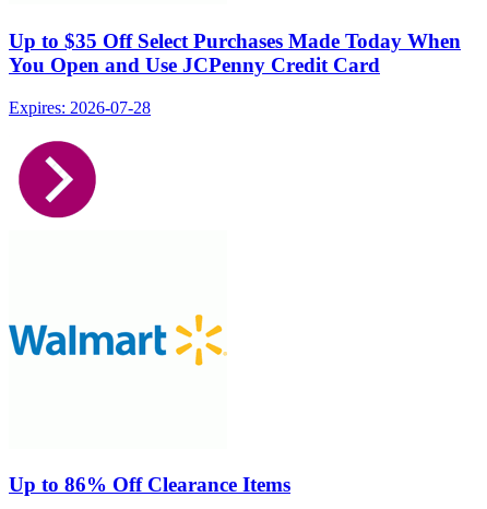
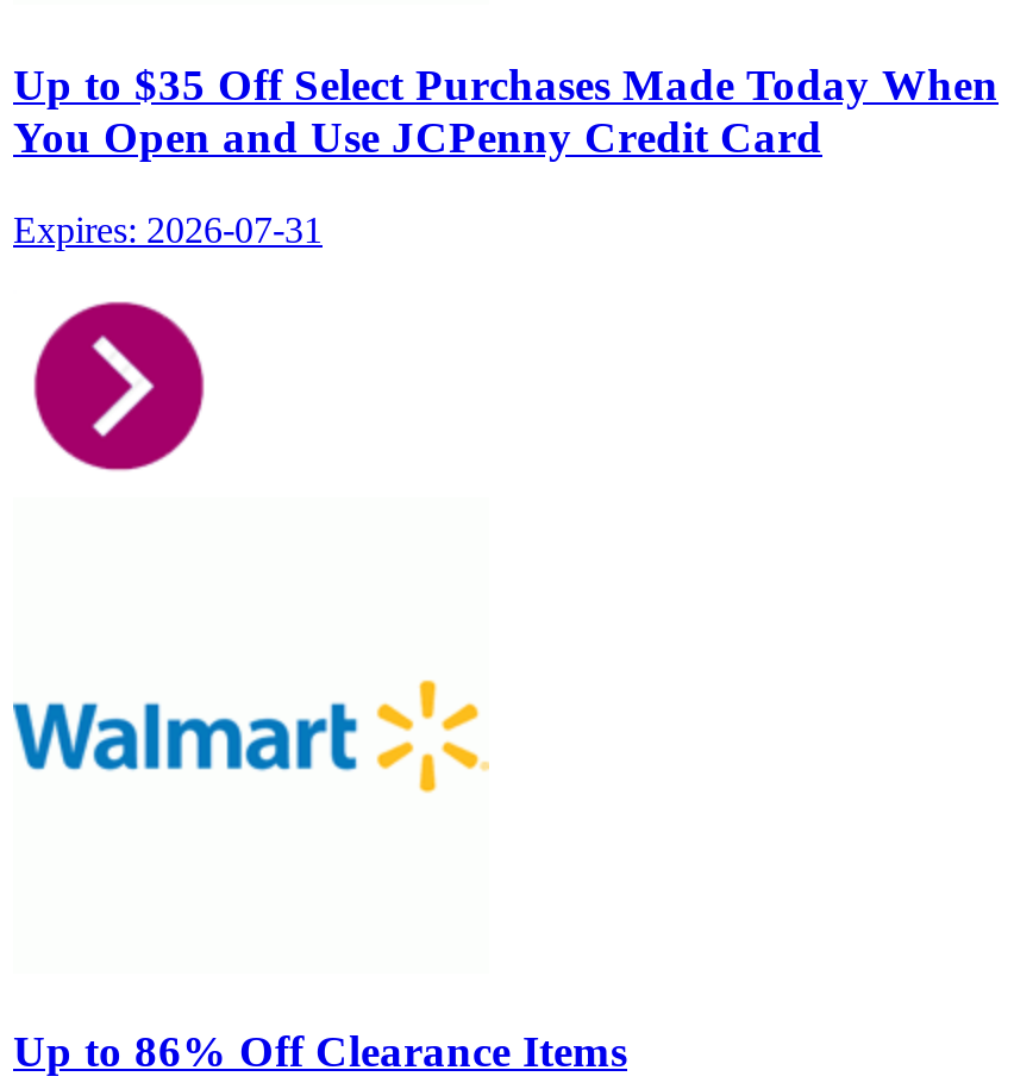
- Expires: 2026-07-28
+ Expires: 2026-07-31
